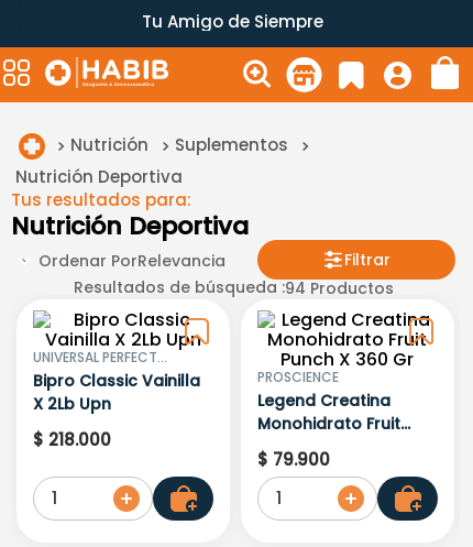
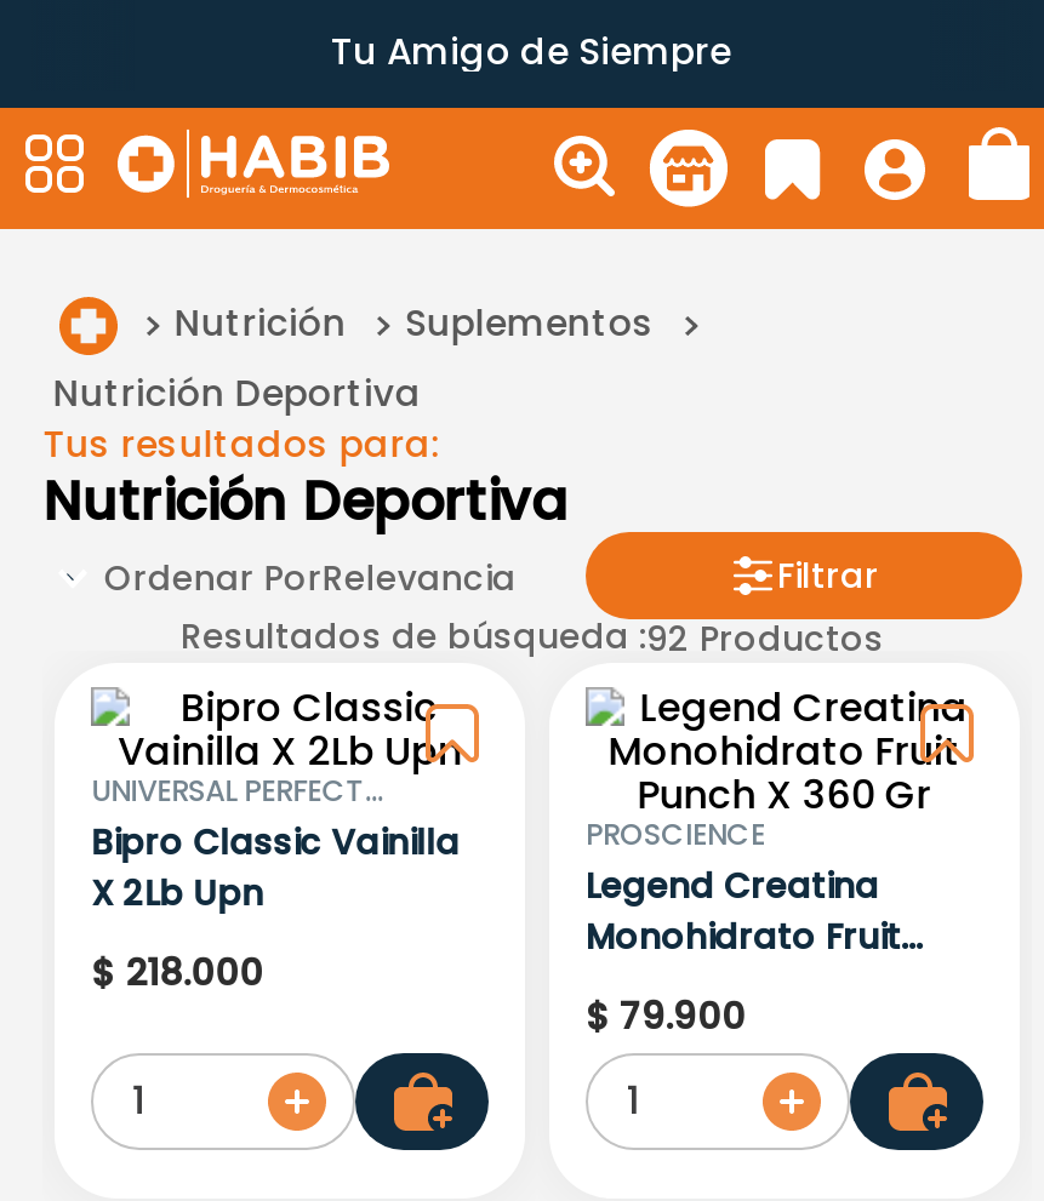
- Resultados de búsqueda :94Productos
+ Resultados de búsqueda :92Productos
